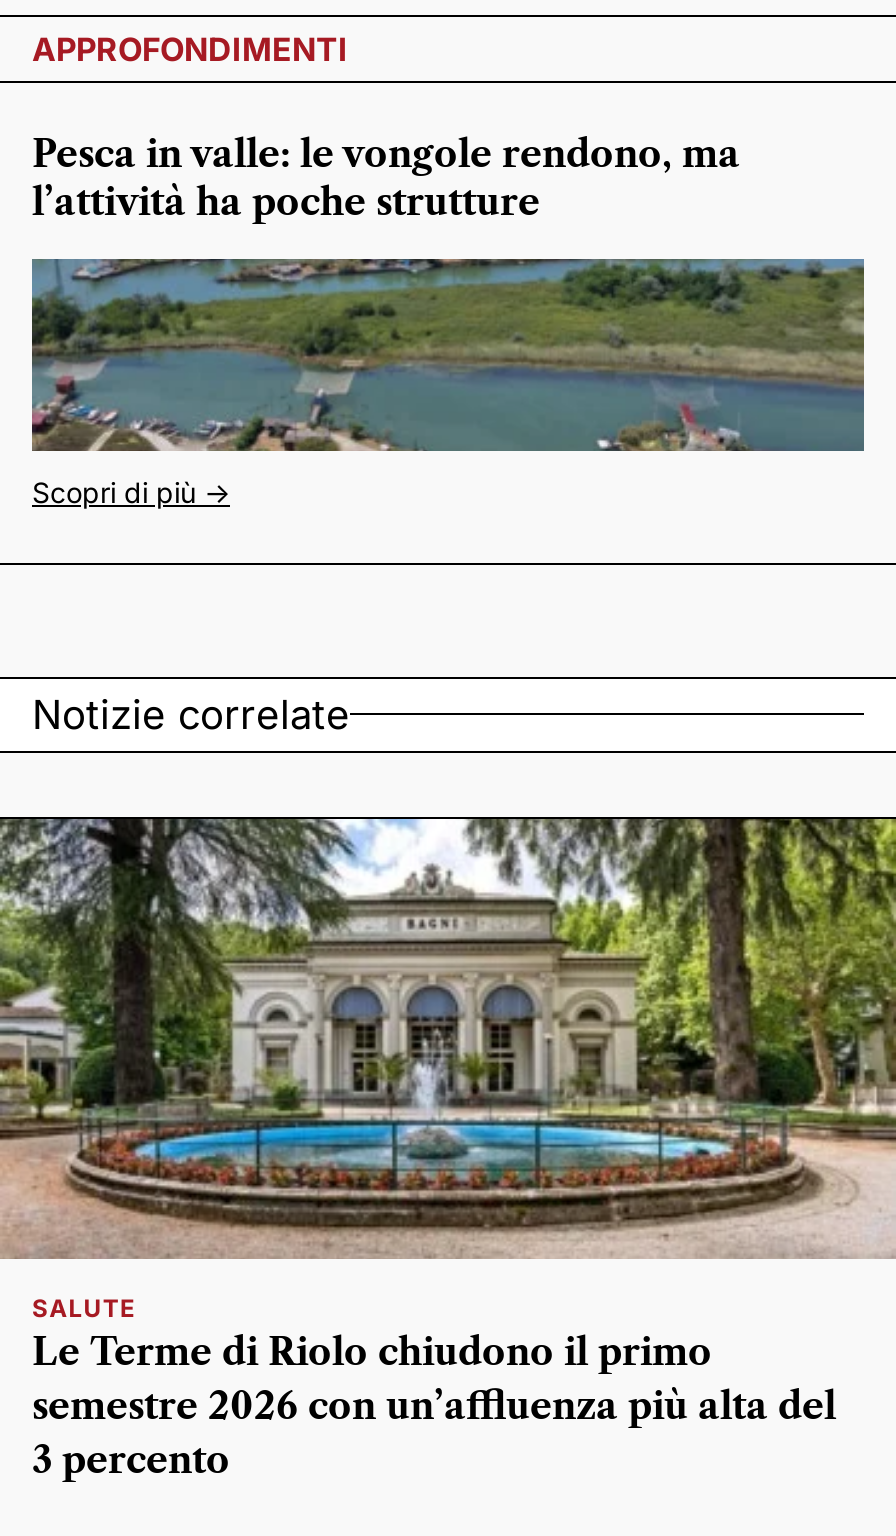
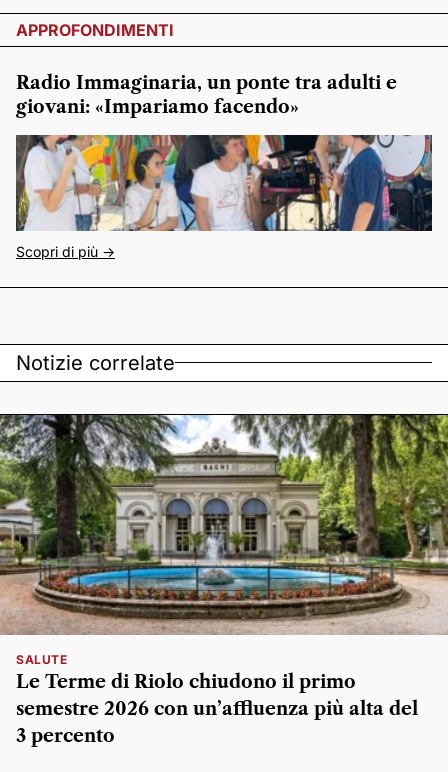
- Pesca in valle: le vongole rendono, ma
- l’attività ha poche strutture
+ Radio Immaginaria, un ponte tra adulti e
+ giovani: «Impariamo facendo»

- [image]
+ [image]
